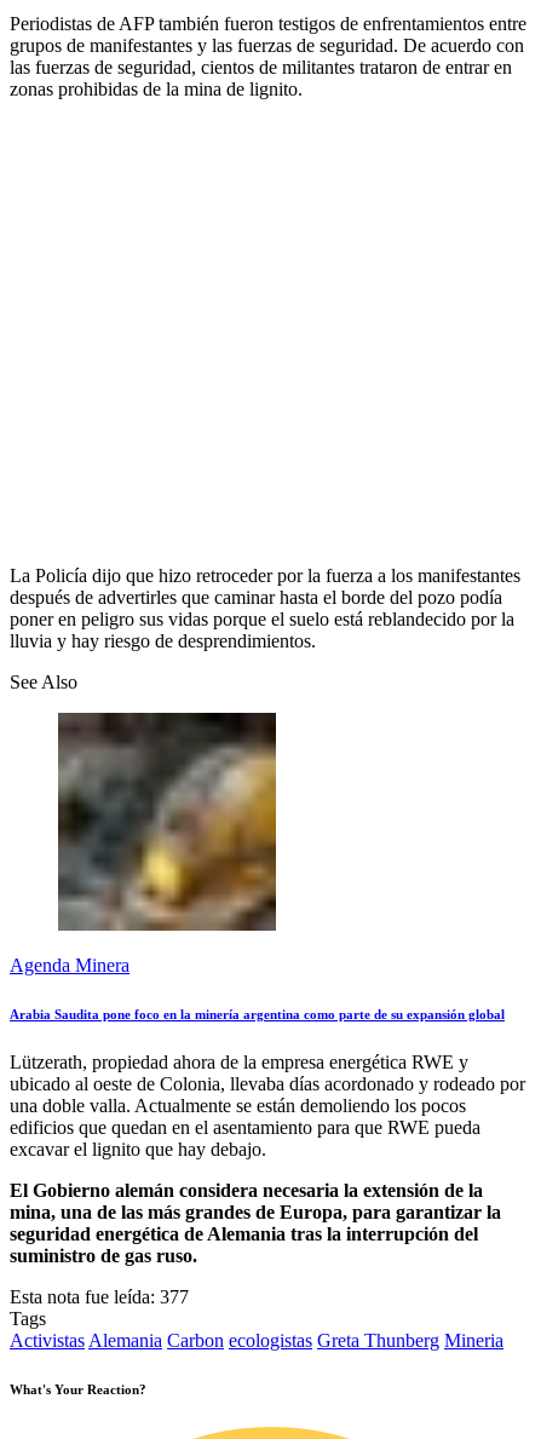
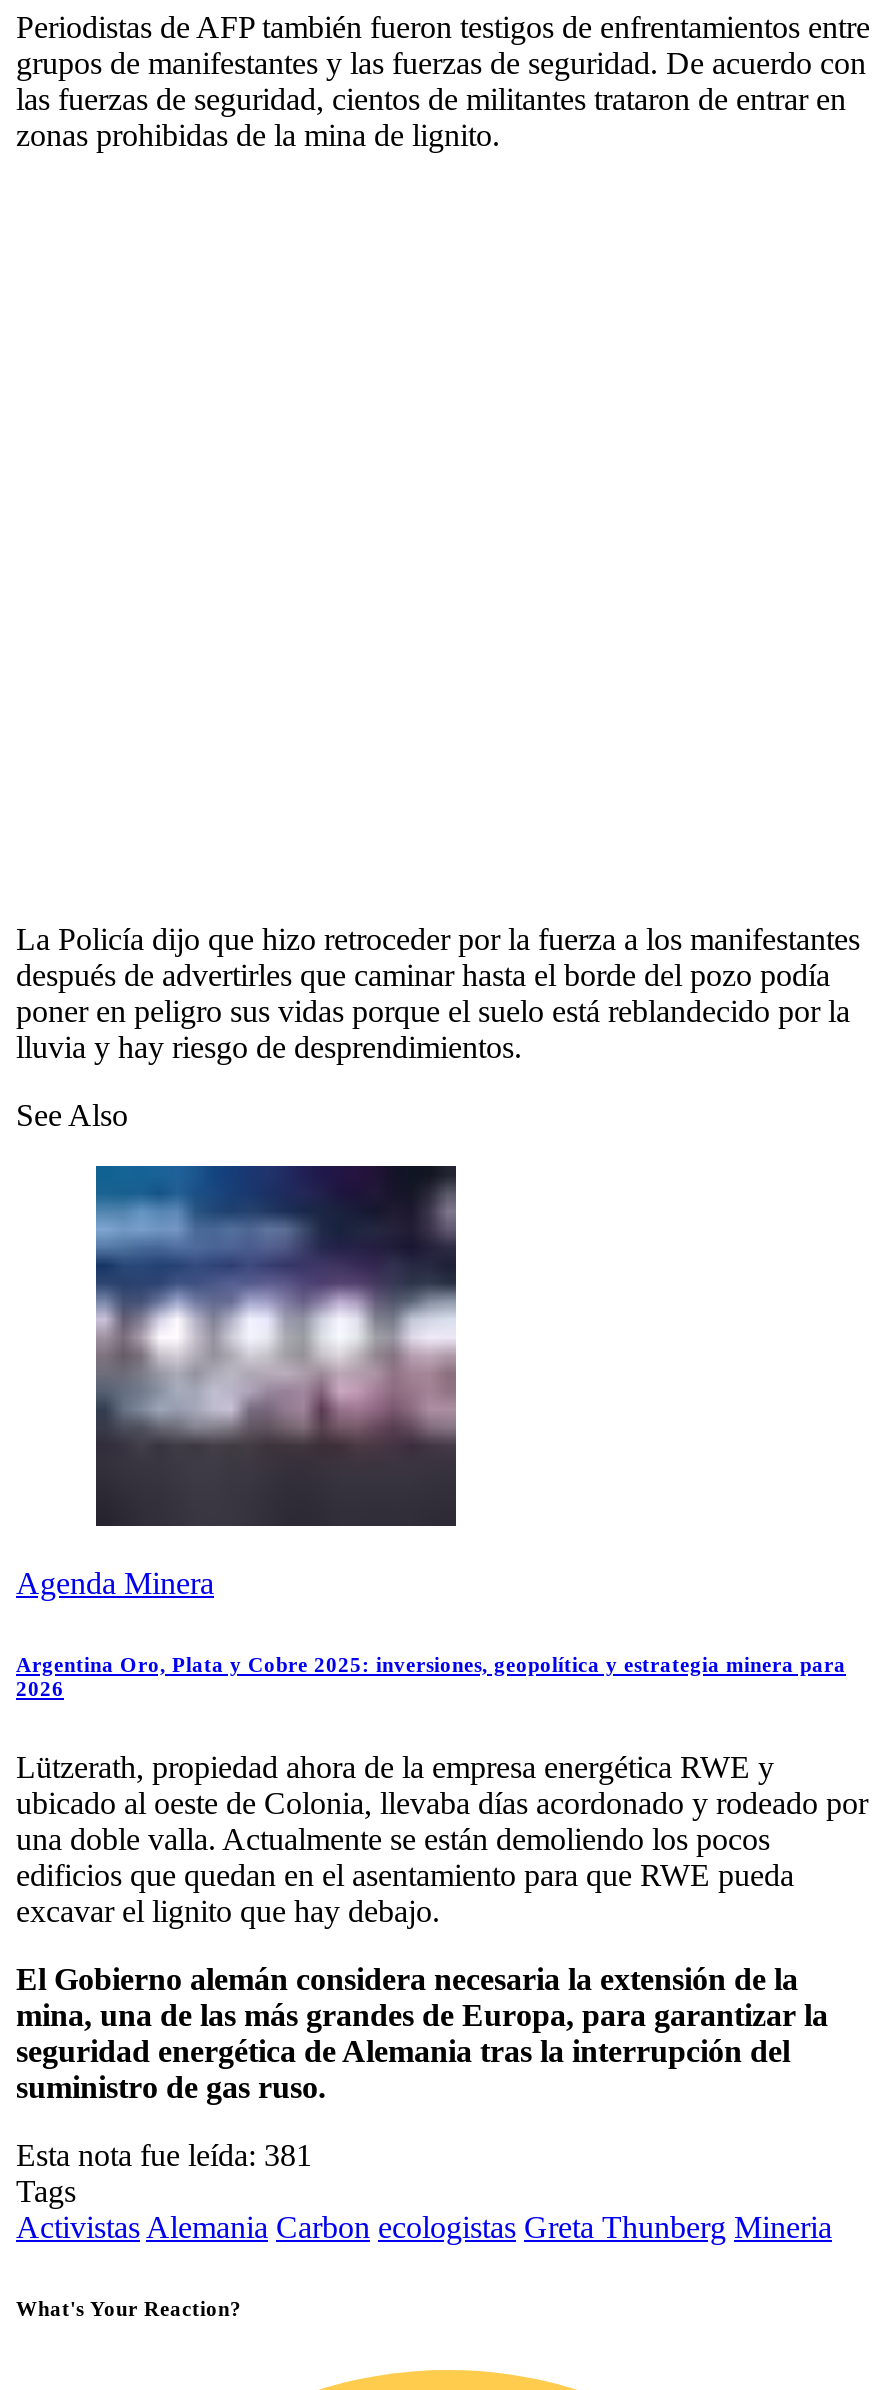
- [image]
+ [image]

- Arabia Saudita pone foco en la minería argentina como parte de su expansión global
+ Argentina Oro, Plata y Cobre 2025: inversiones, geopolítica y estrategia minera para
+ 2026

- Esta nota fue leída: 377
+ Esta nota fue leída: 381
